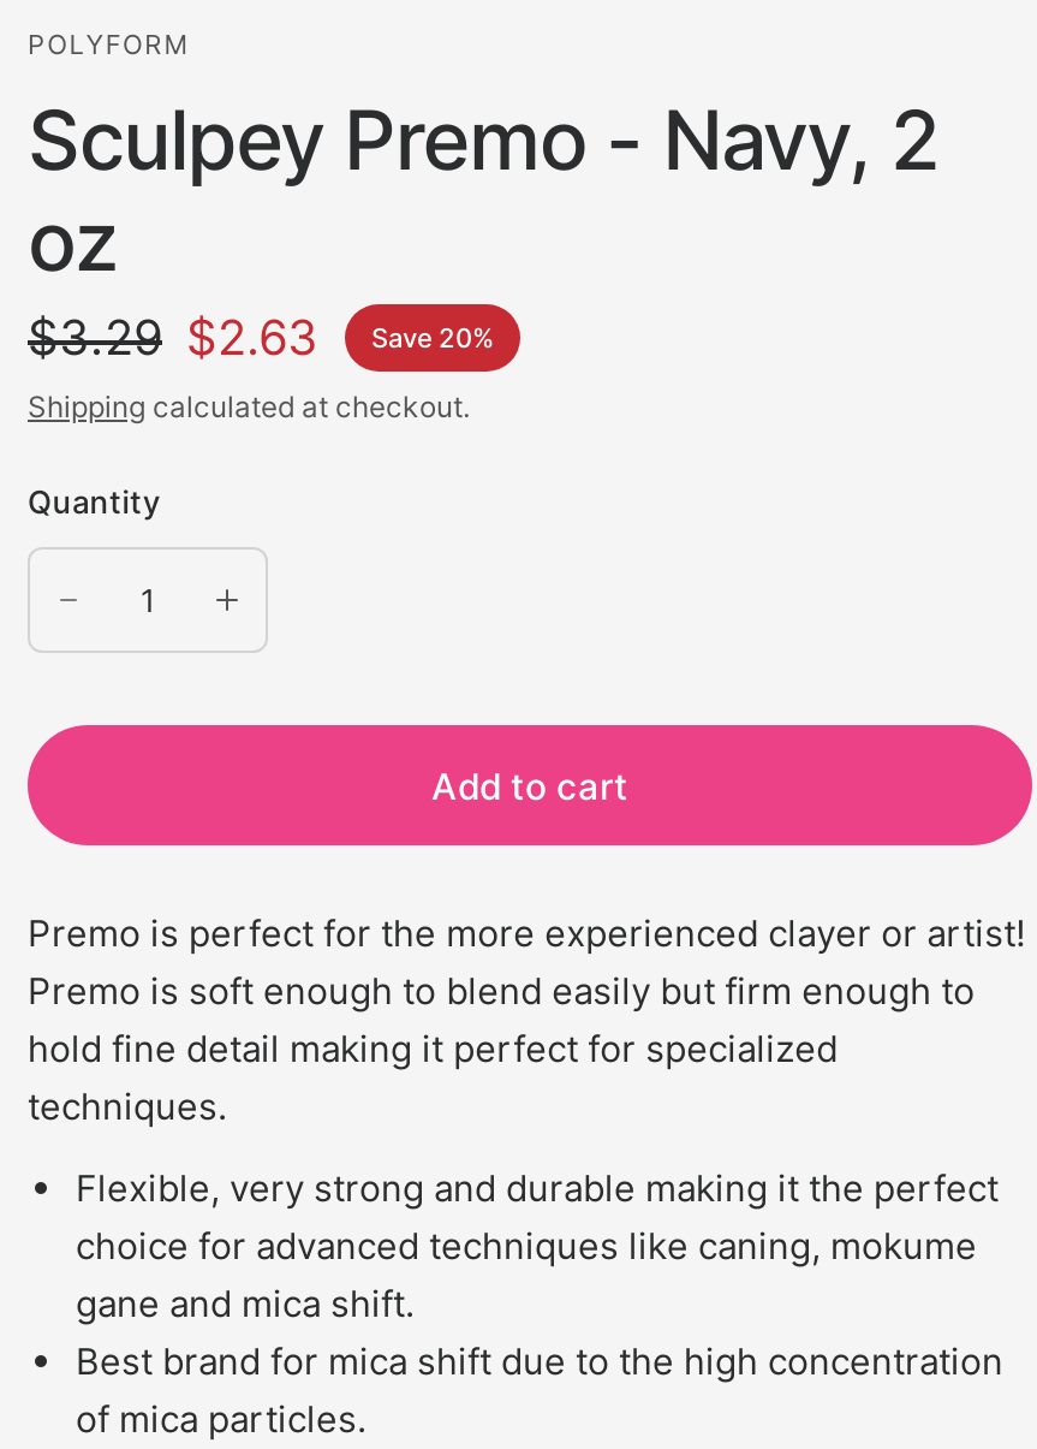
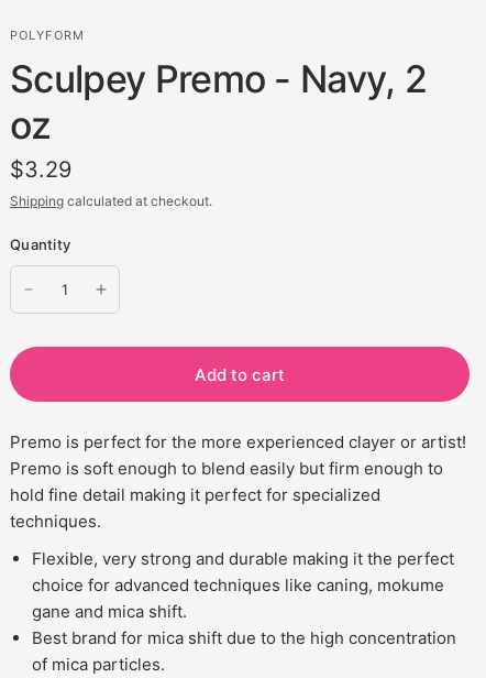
- $3.29 $2.63
- Save 20%
+ $3.29
